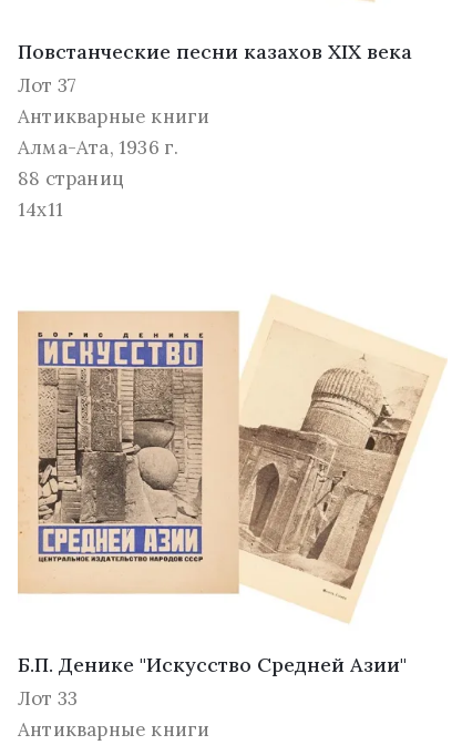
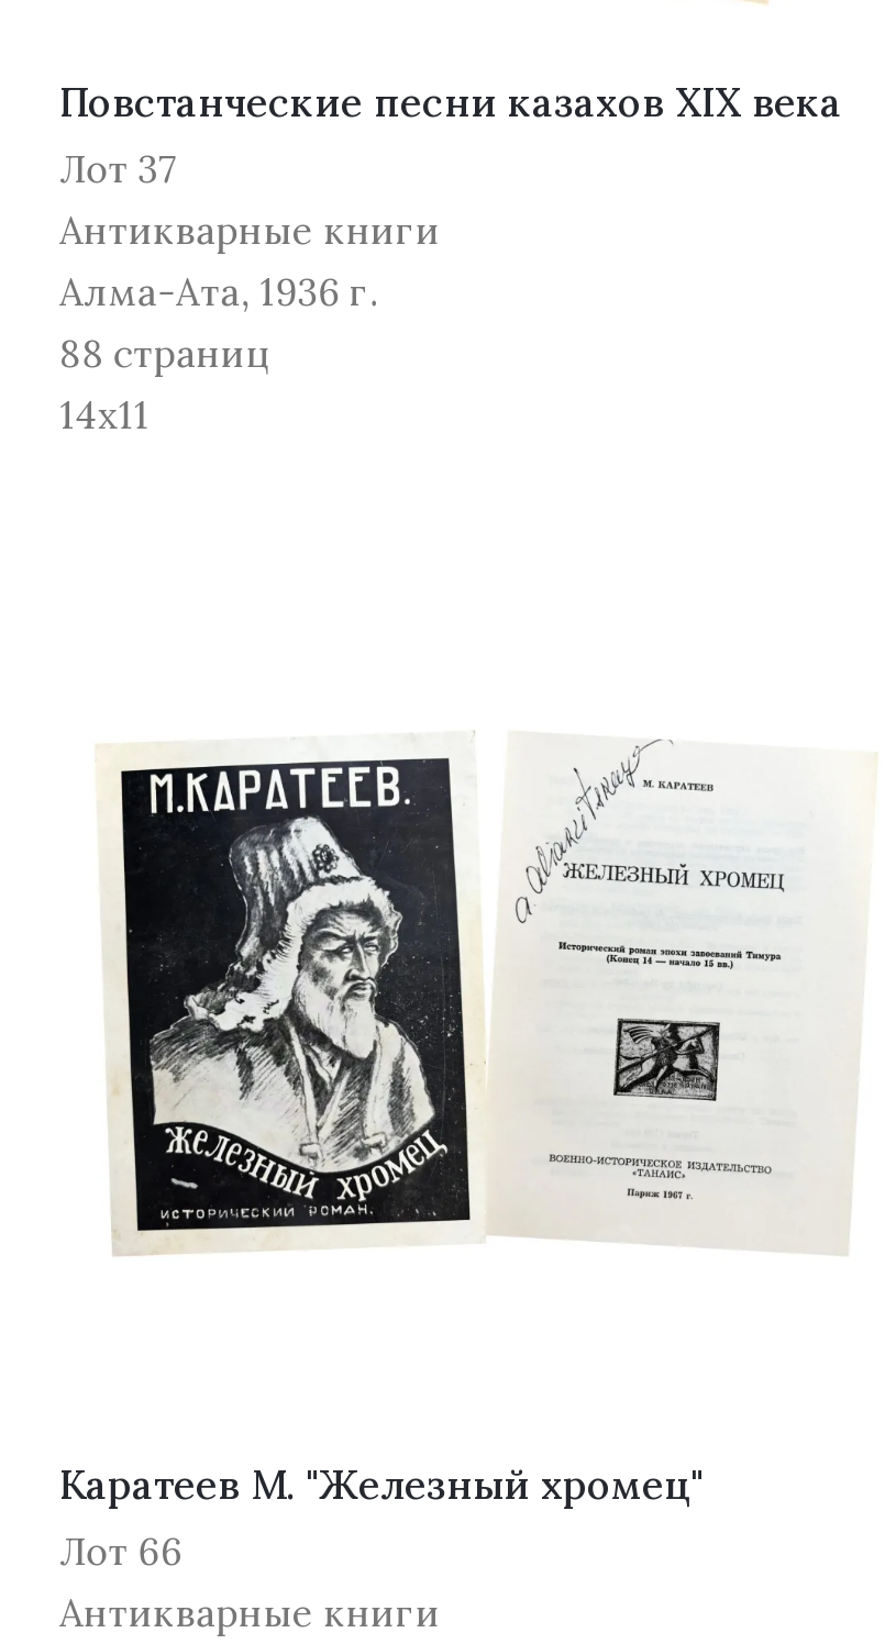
- [image]
+ [image]

- Б.П. Денике "Искусство Средней Азии"
- Лот 33
+ Каратеев М. "Железный хромец"
+ Лот 66
